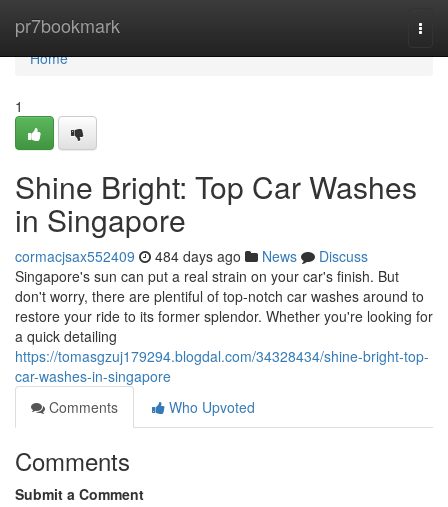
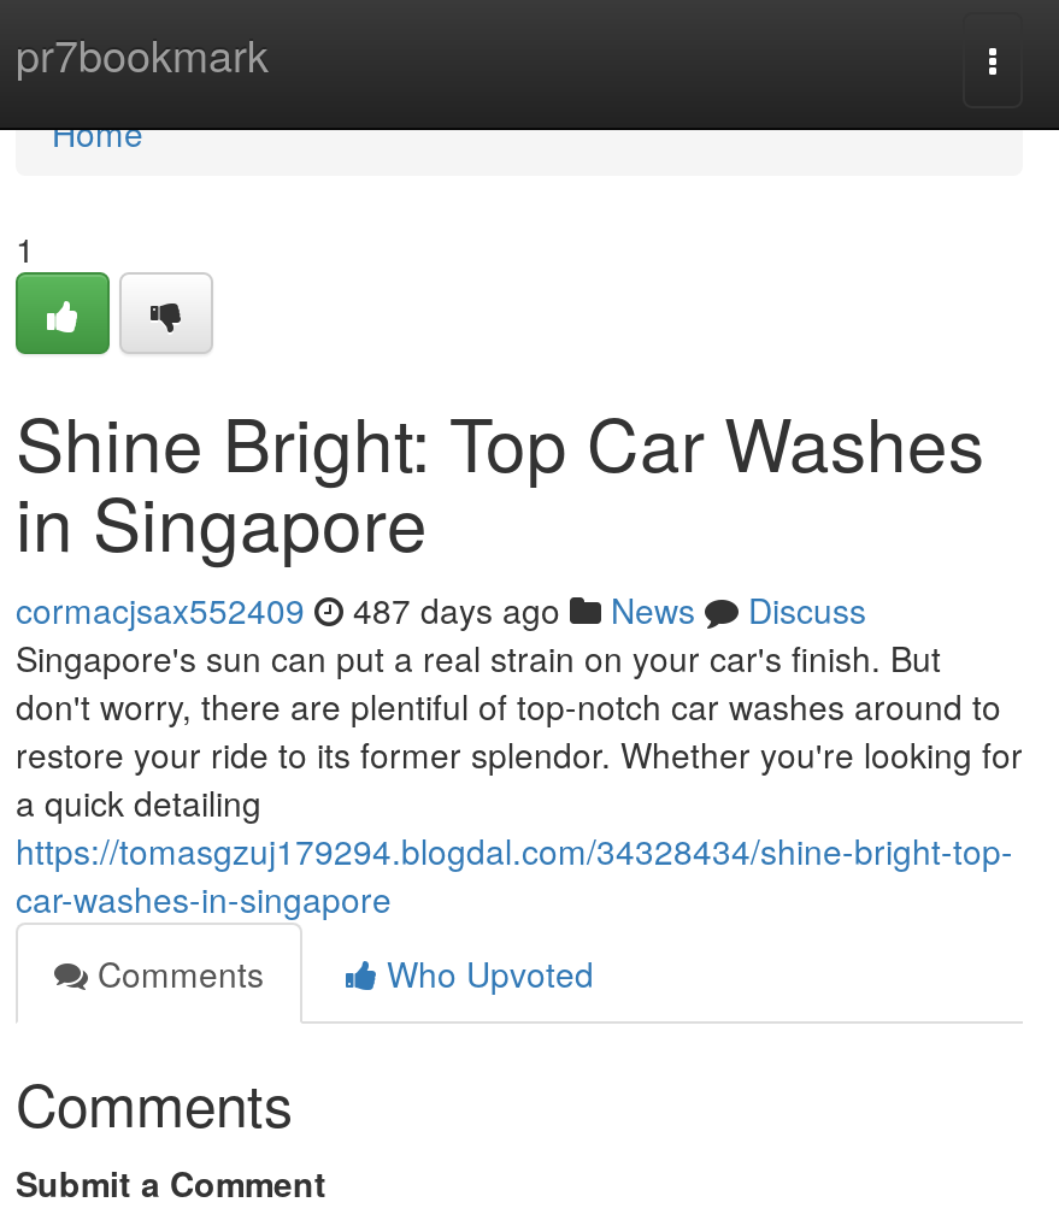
- cormacjsax552409 484 days ago News Discuss
+ cormacjsax552409 487 days ago News Discuss
